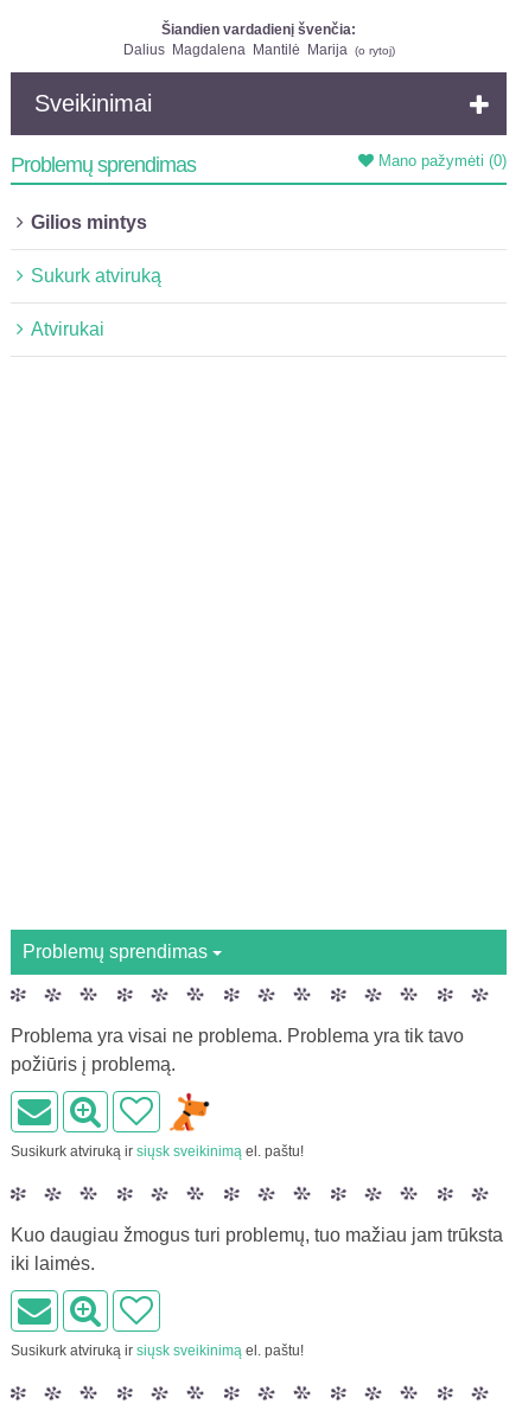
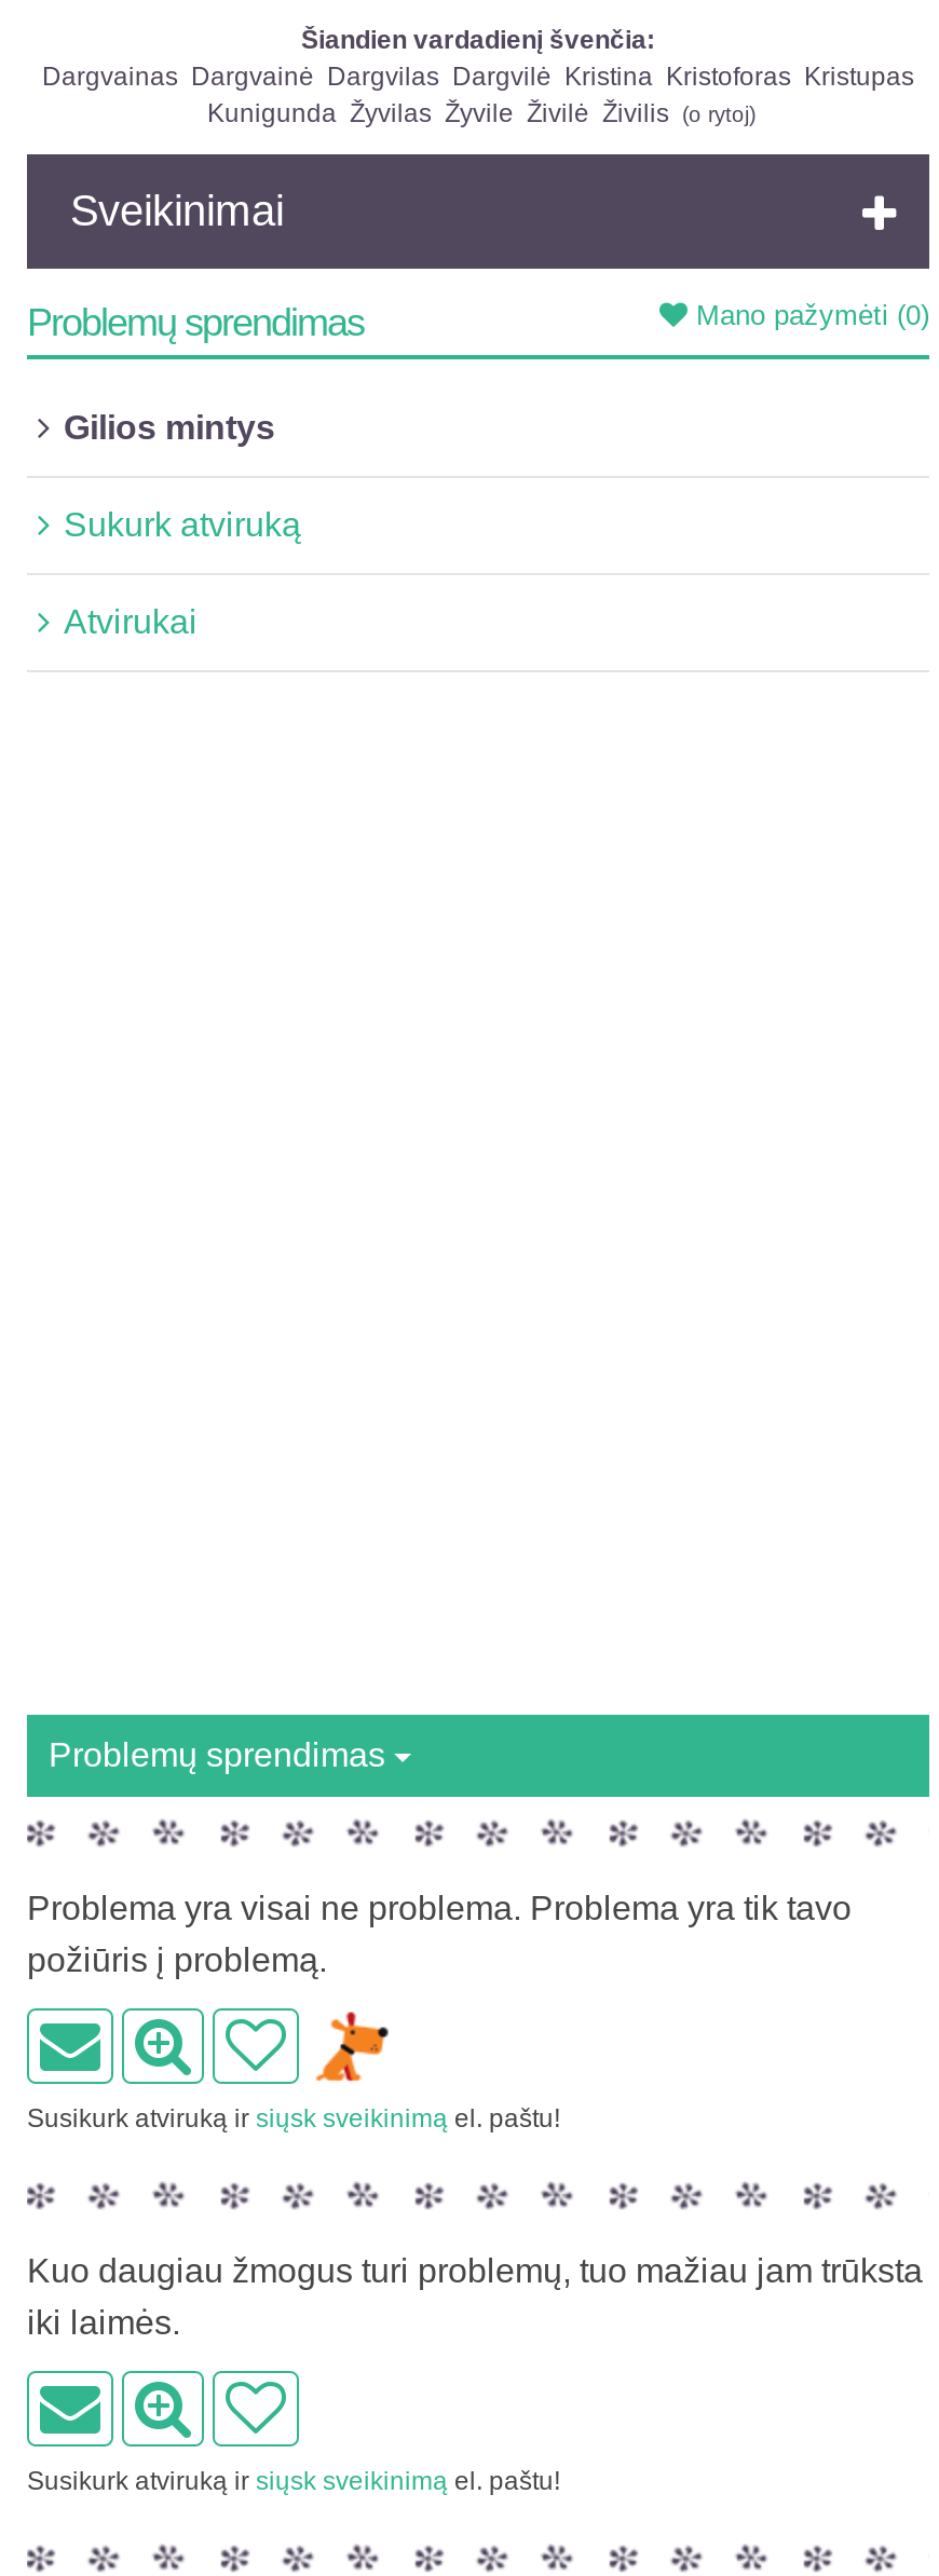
- Dalius Magdalena Mantilė Marija (o rytoj)
+ Dargvainas Dargvainė Dargvilas Dargvilė Kristina Kristoforas Kristupas
+ Kunigunda Žyvilas Žyvile Živilė Živilis (o rytoj)
